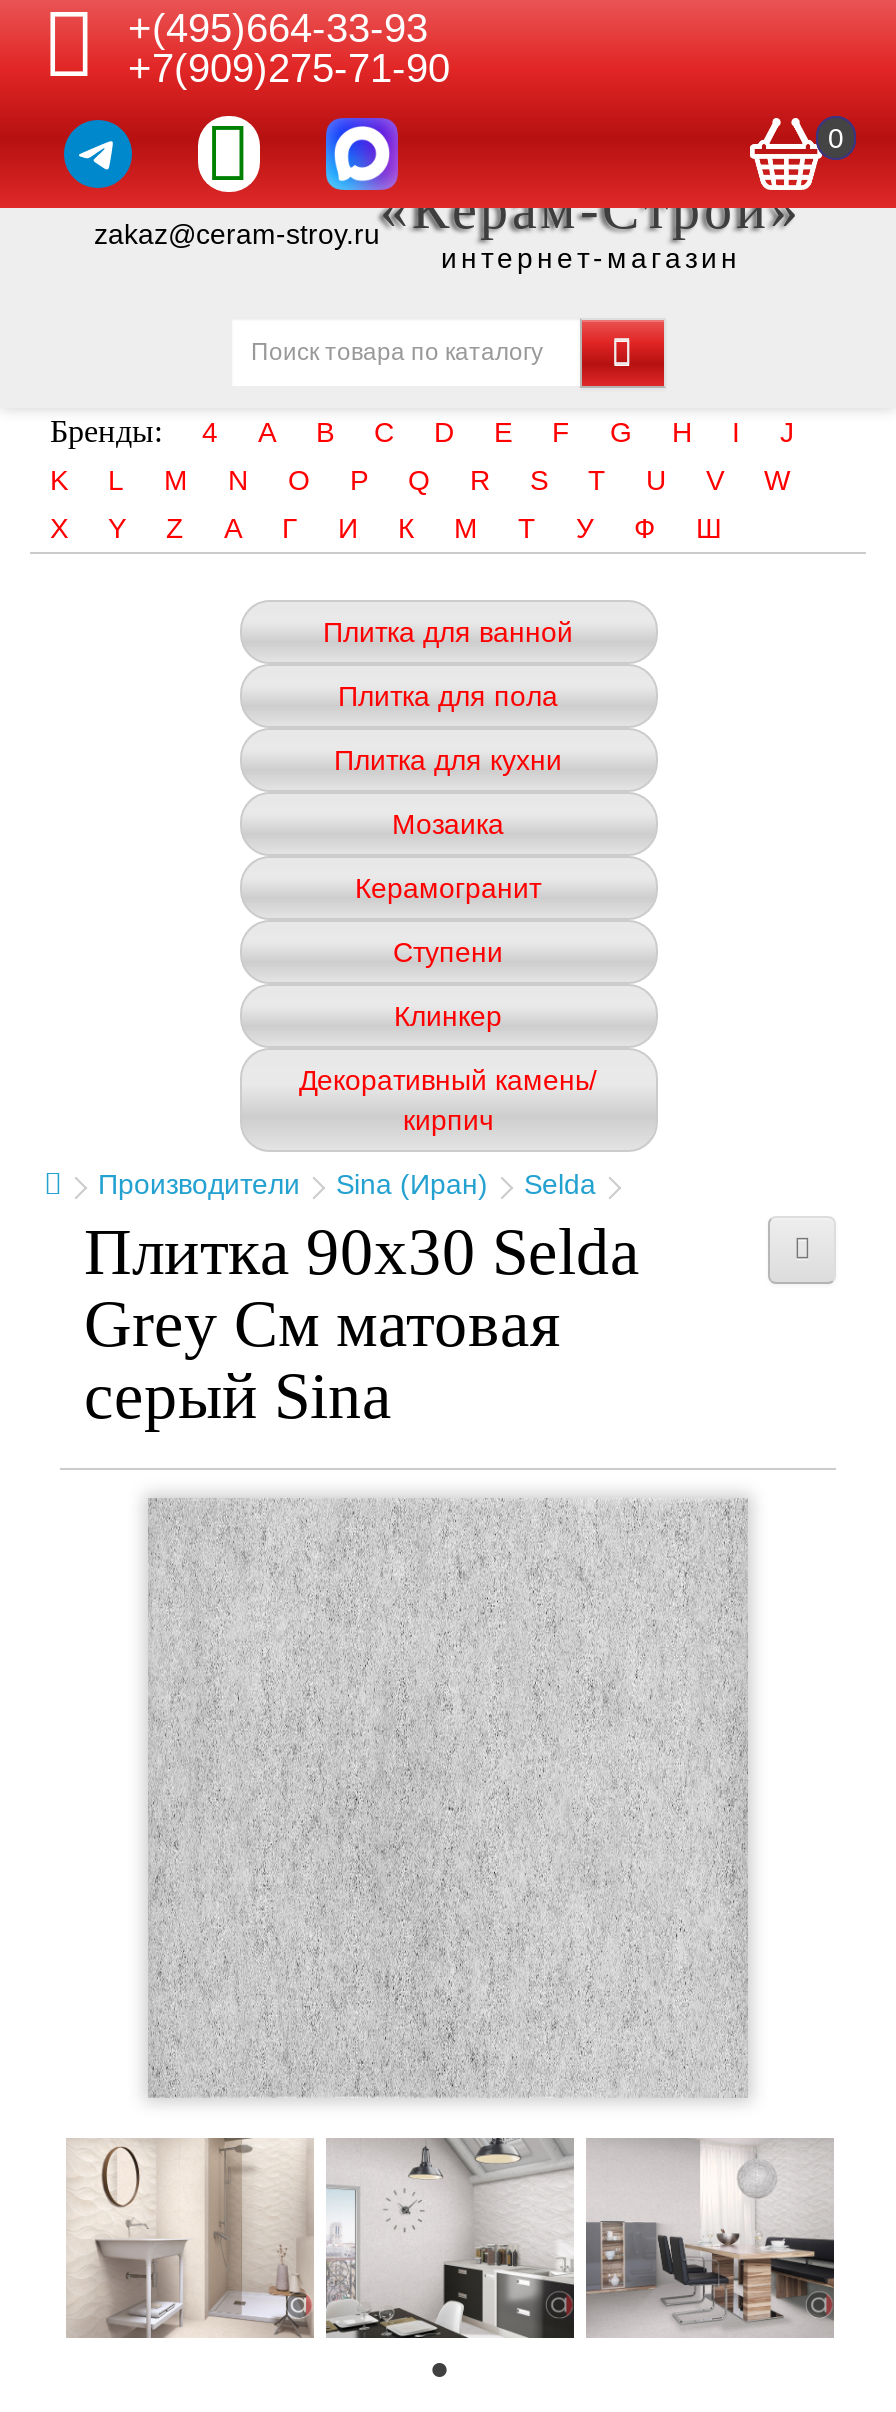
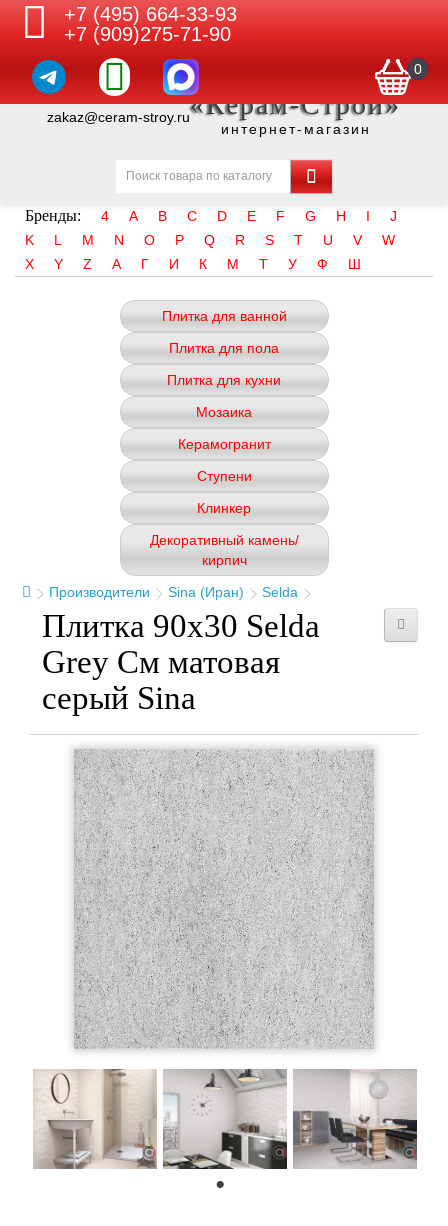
- +(495)664-33-93
- +7(909)275-71-90
+ +7 (495) 664-33-93
+ +7 (909)275-71-90
